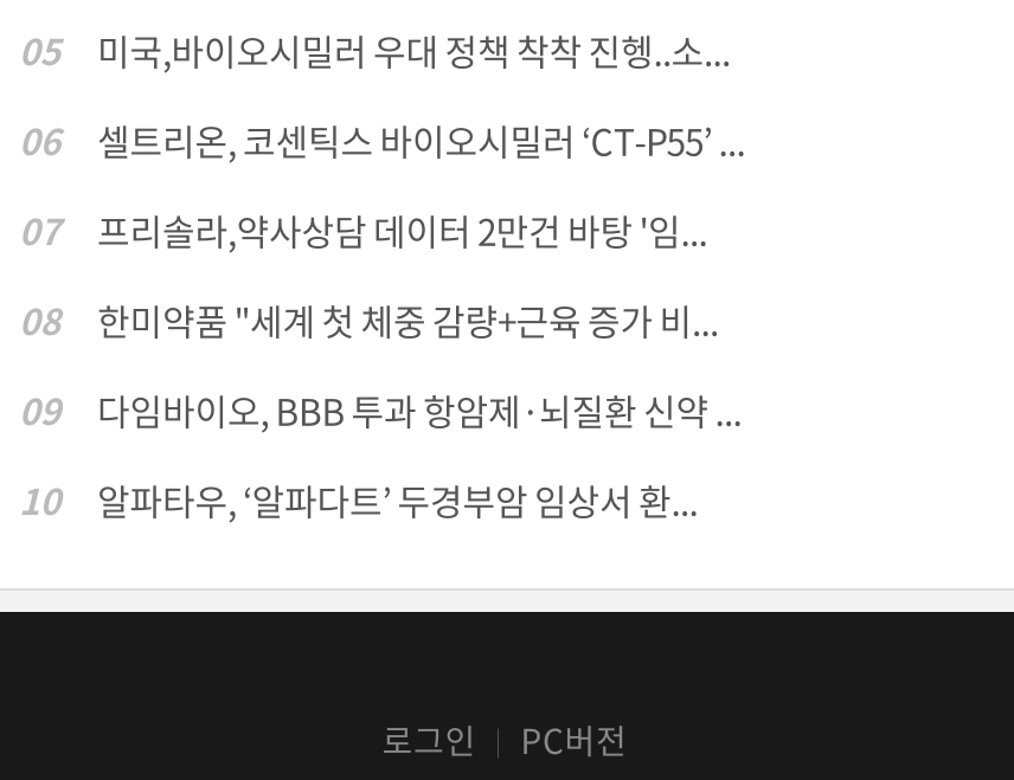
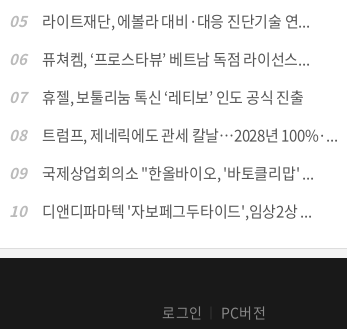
- 미국,바이오시밀러 우대 정책 착착 진헹..소...
+ 라이트재단, 에볼라 대비·대응 진단기술 연...

- 셀트리온, 코센틱스 바이오시밀러 ‘CT-P55’ ...
+ 퓨쳐켐, ‘프로스타뷰’ 베트남 독점 라이선스...

- 프리솔라,약사상담 데이터 2만건 바탕 '임...
+ 휴젤, 보툴리눔 톡신 ‘레티보’ 인도 공식 진출

- 한미약품 "세계 첫 체중 감량+근육 증가 비...
+ 트럼프, 제네릭에도 관세 칼날…2028년 100%·...

- 다임바이오, BBB 투과 항암제·뇌질환 신약 ...
+ 국제상업회의소 "한올바이오, '바토클리맙' ...

- 알파타우, ‘알파다트’ 두경부암 임상서 환...
+ 디앤디파마텍 '자보페그두타이드',임상2상 ...
